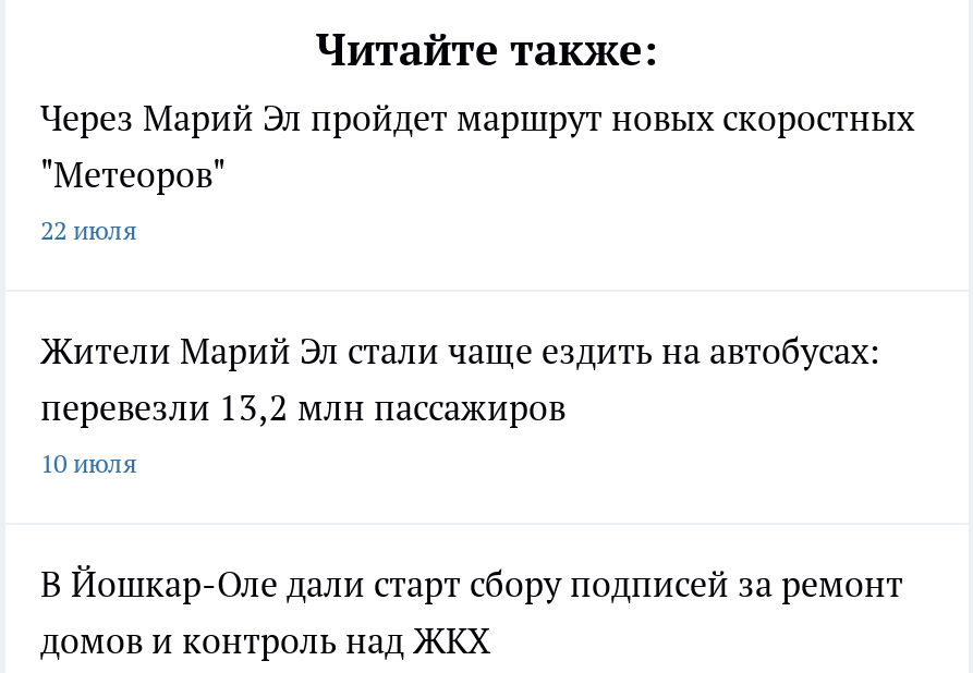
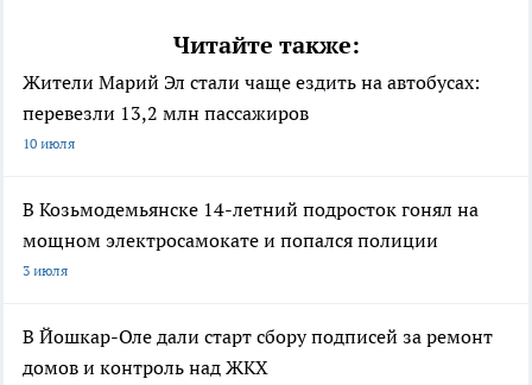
- Через Марий Эл пройдет маршрут новых скоростных
- "Метеоров"
- 22 июля

moved up: Жители Марий Эл стали чаще ездить на автобусах: | 10 июля

+ В Козьмодемьянске 14-летний подросток гонял на
+ мощном электросамокате и попался полиции
+ 3 июля
